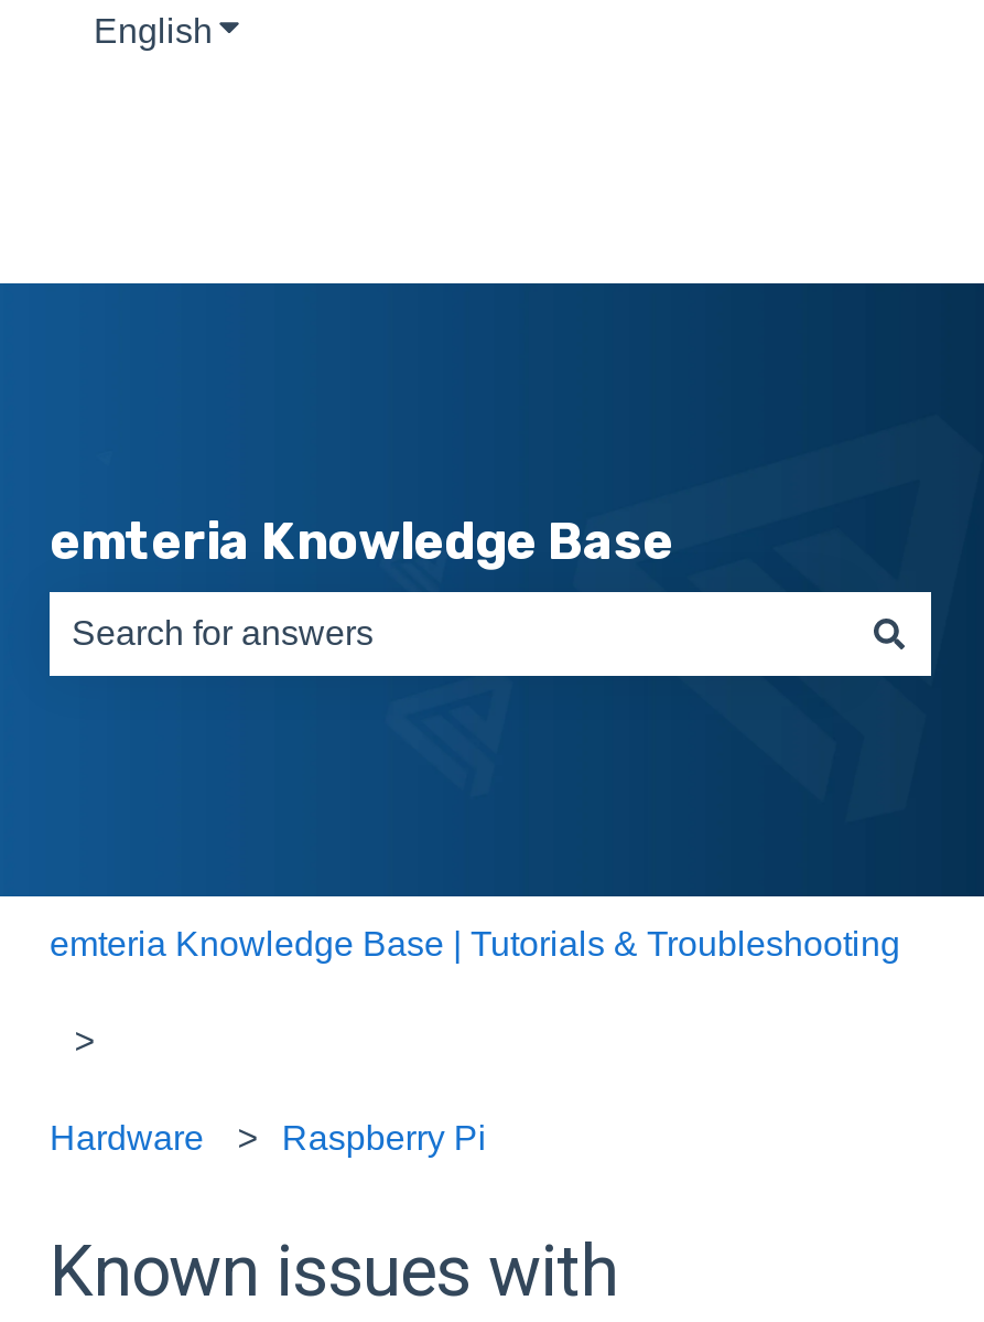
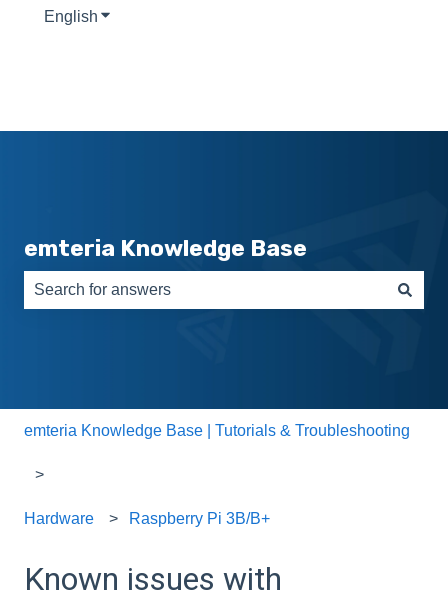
- Raspberry Pi
+ Raspberry Pi 3B/B+
